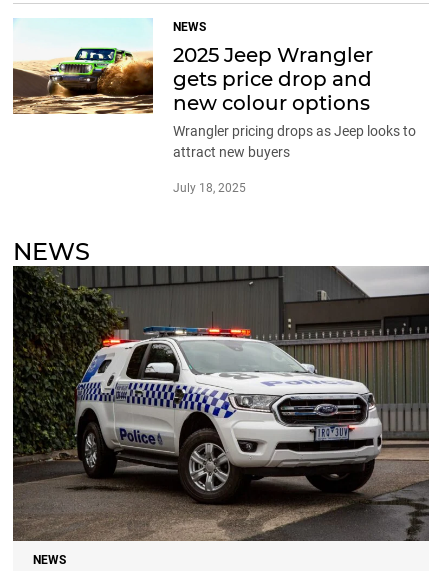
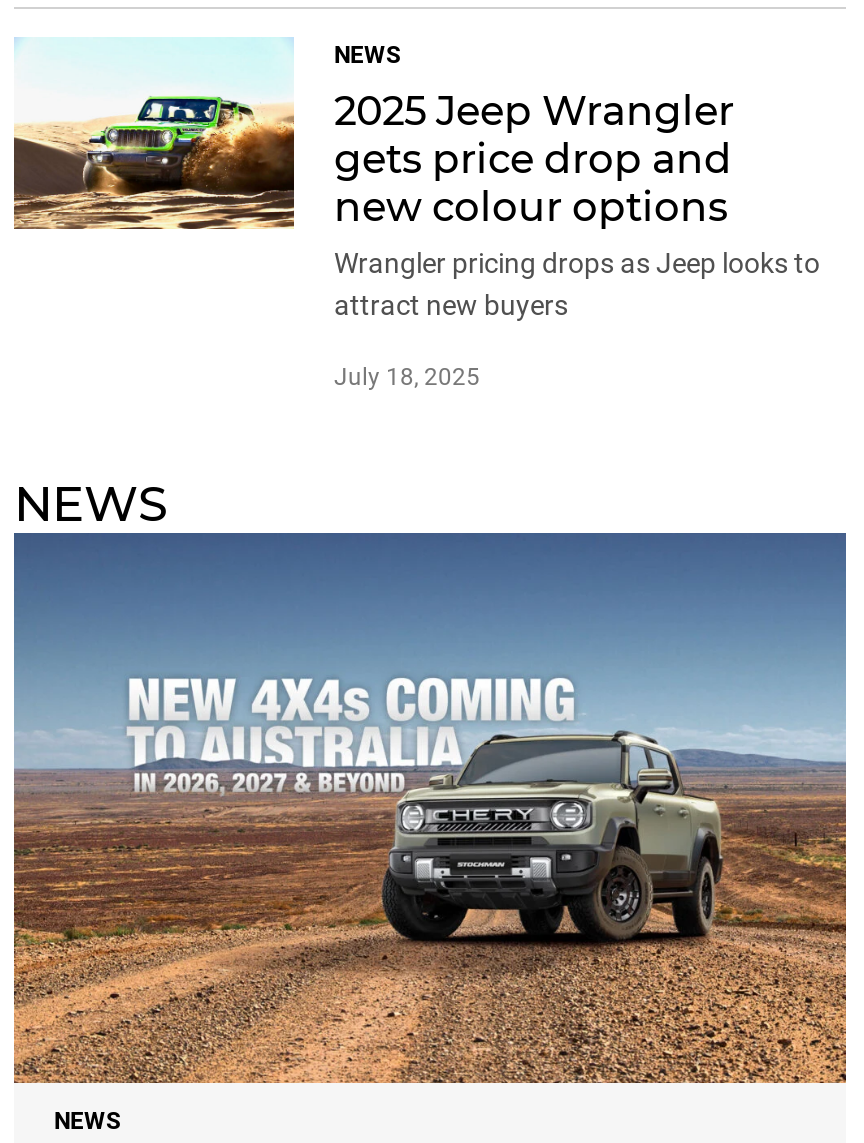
- [image]
+ [image]
